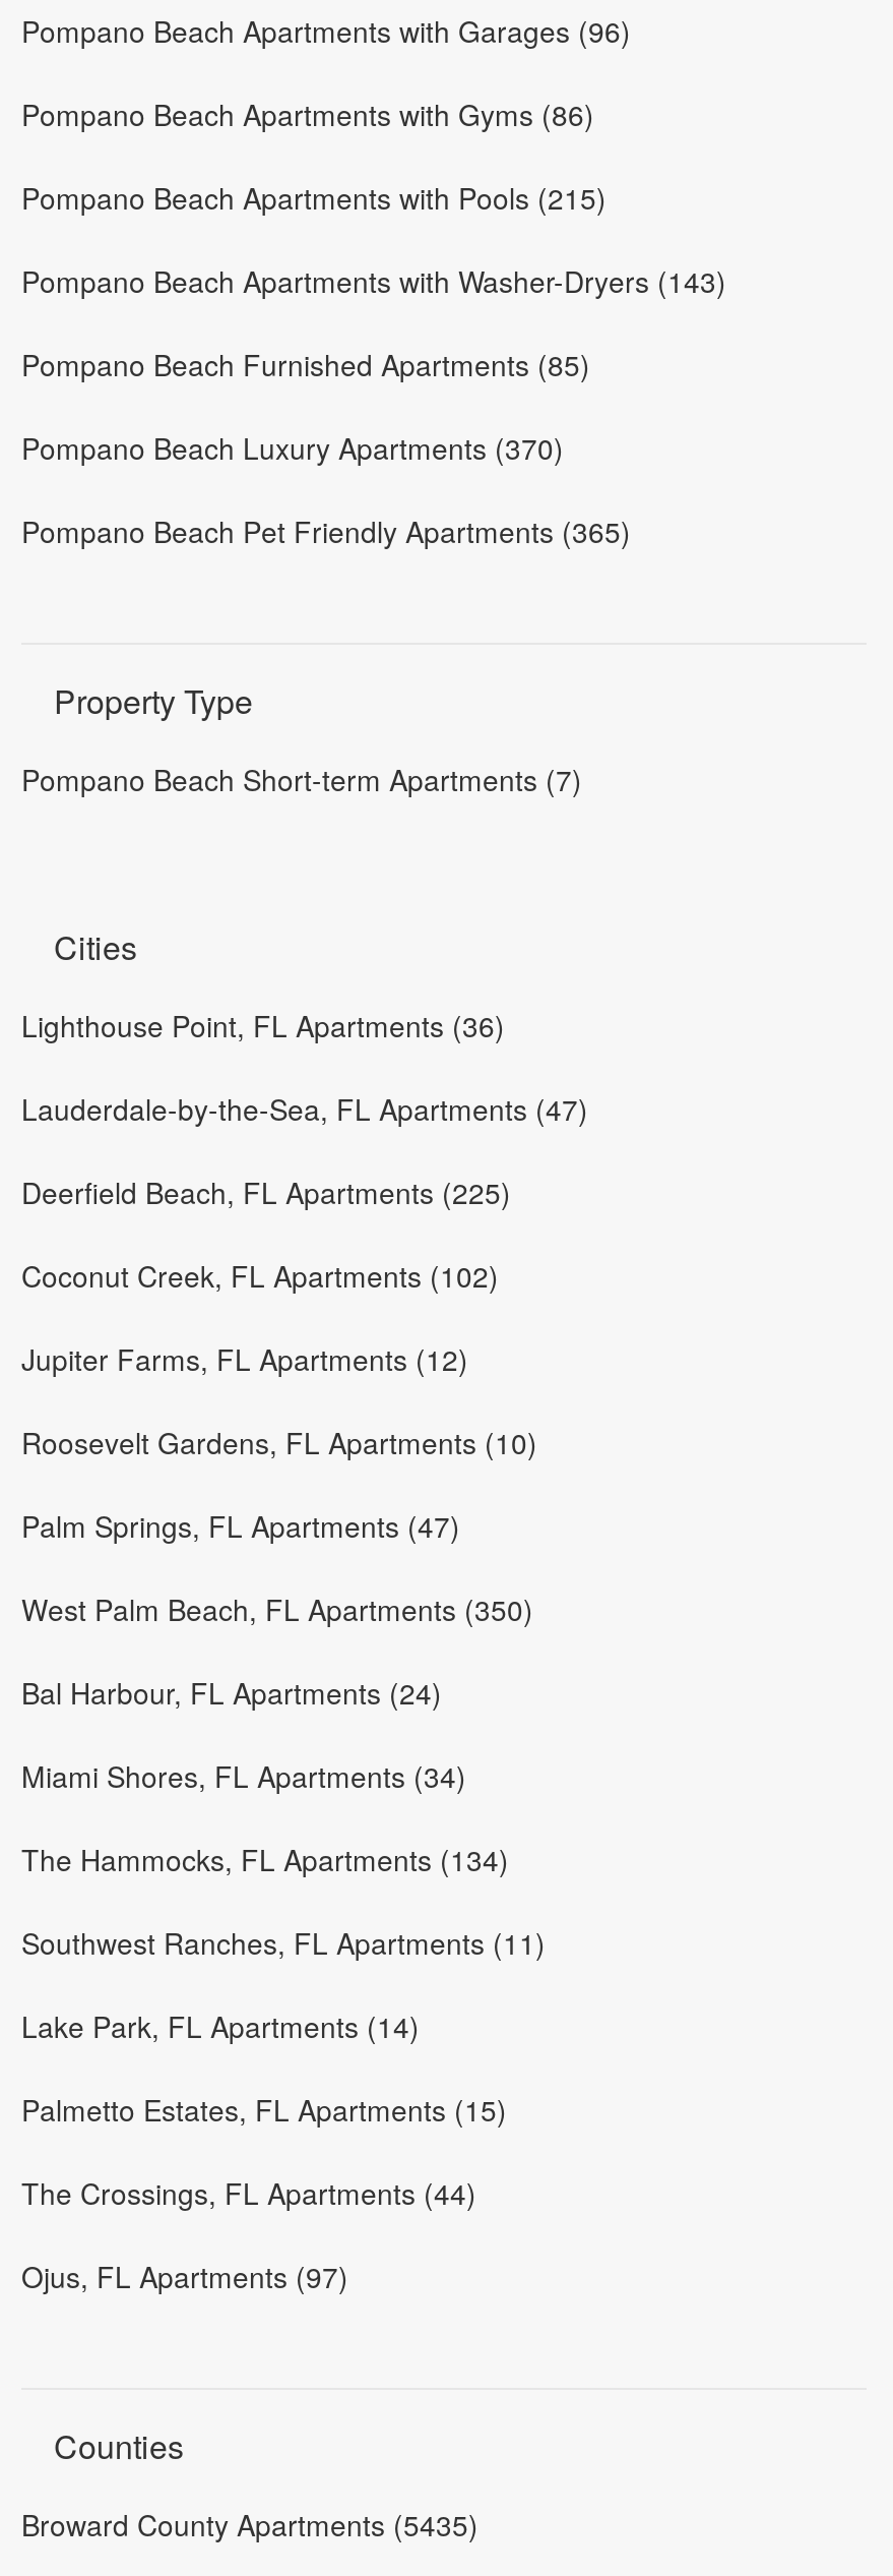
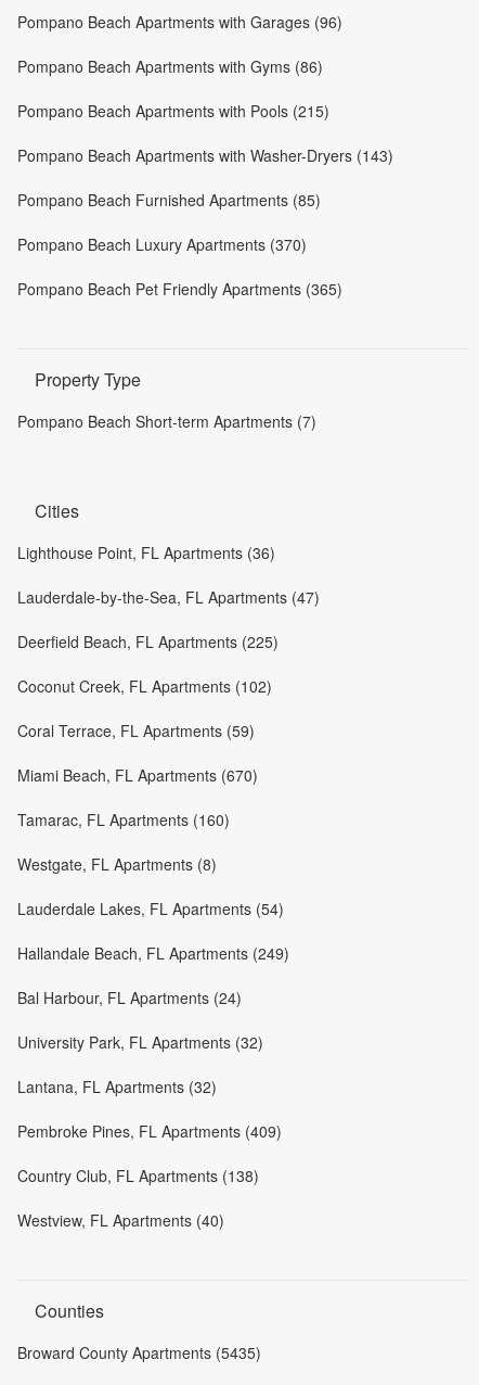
- Jupiter Farms, FL Apartments (12)
- Roosevelt Gardens, FL Apartments (10)
- Palm Springs, FL Apartments (47)
- West Palm Beach, FL Apartments (350)
+ Coral Terrace, FL Apartments (59)
+ Miami Beach, FL Apartments (670)
+ Tamarac, FL Apartments (160)
+ Westgate, FL Apartments (8)
+ Lauderdale Lakes, FL Apartments (54)
+ Hallandale Beach, FL Apartments (249)

moved down: Bal Harbour, FL Apartments (24)

- Miami Shores, FL Apartments (34)
- The Hammocks, FL Apartments (134)
- Southwest Ranches, FL Apartments (11)
- Lake Park, FL Apartments (14)
- Palmetto Estates, FL Apartments (15)
- The Crossings, FL Apartments (44)
- Ojus, FL Apartments (97)
+ University Park, FL Apartments (32)
+ Lantana, FL Apartments (32)
+ Pembroke Pines, FL Apartments (409)
+ Country Club, FL Apartments (138)
+ Westview, FL Apartments (40)
